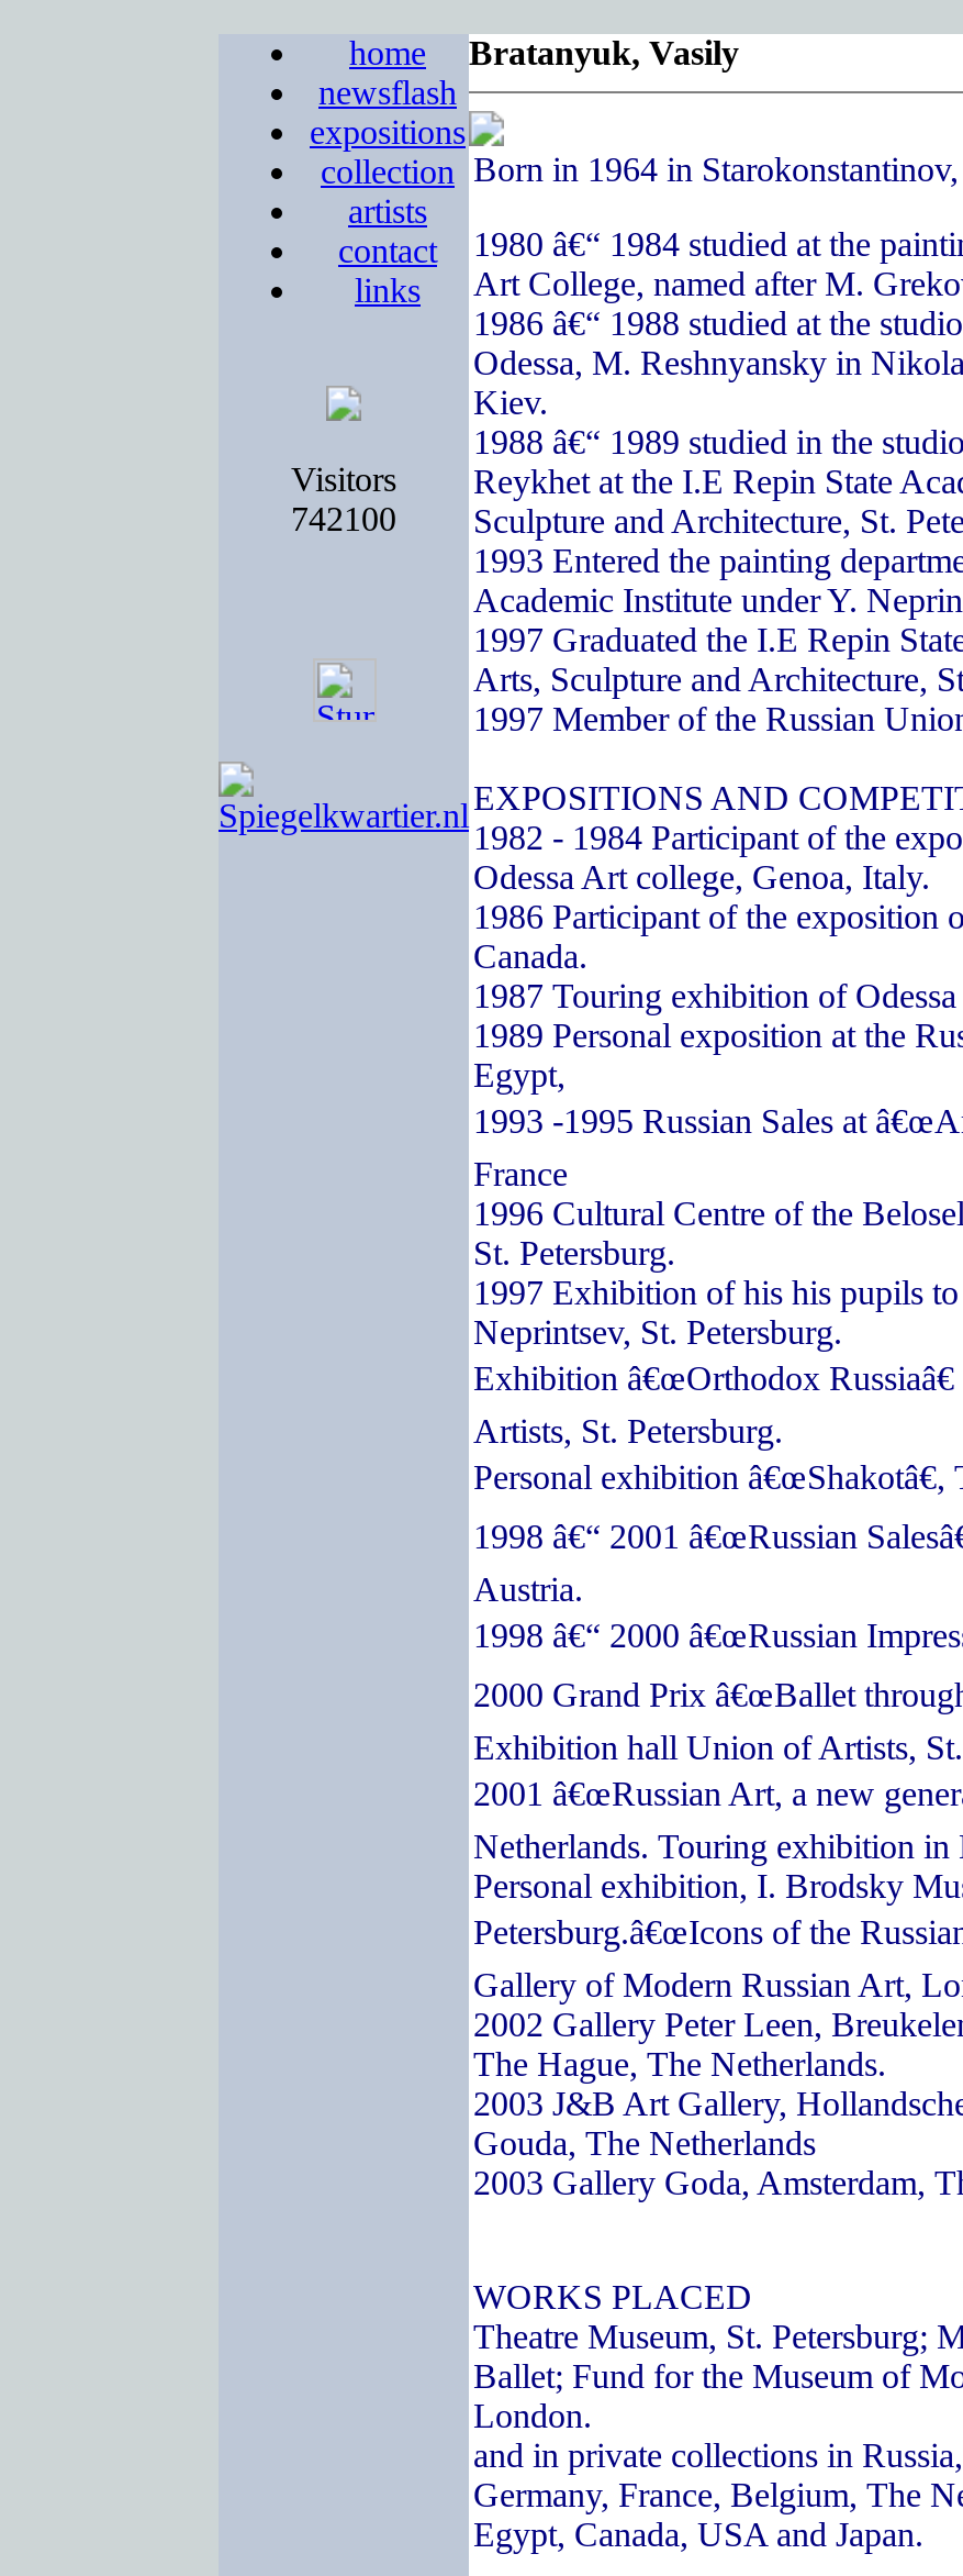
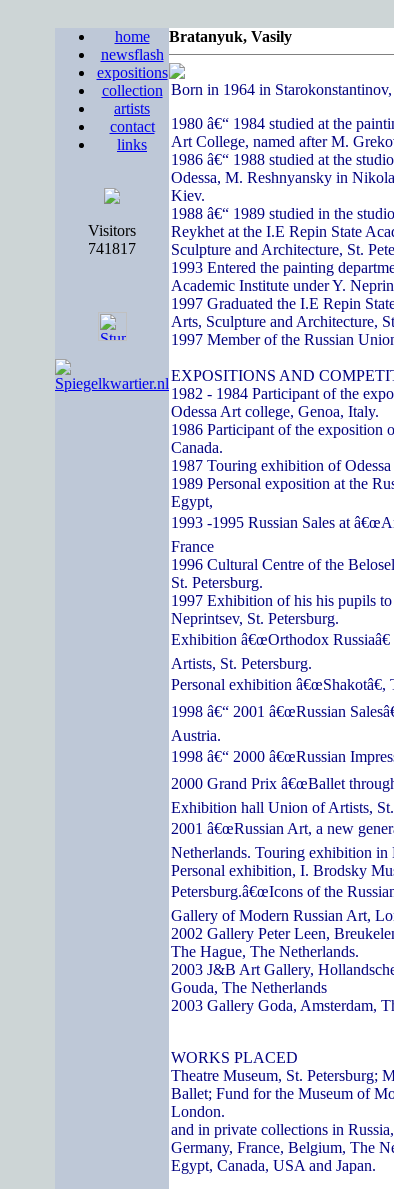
- 742100
+ 741817
